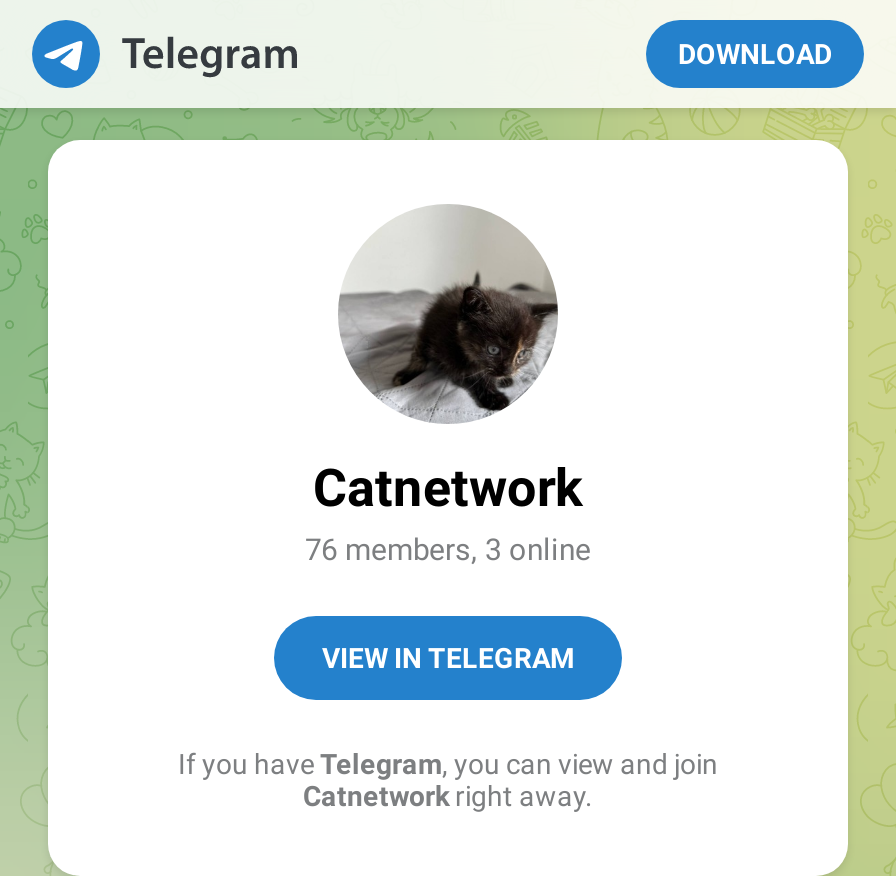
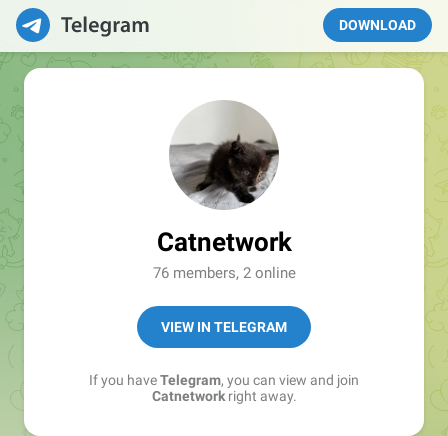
- 76 members, 3 online
+ 76 members, 2 online
